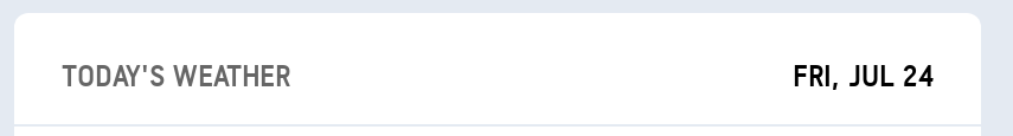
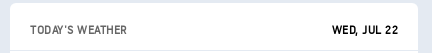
- FRI, JUL 24
+ WED, JUL 22
